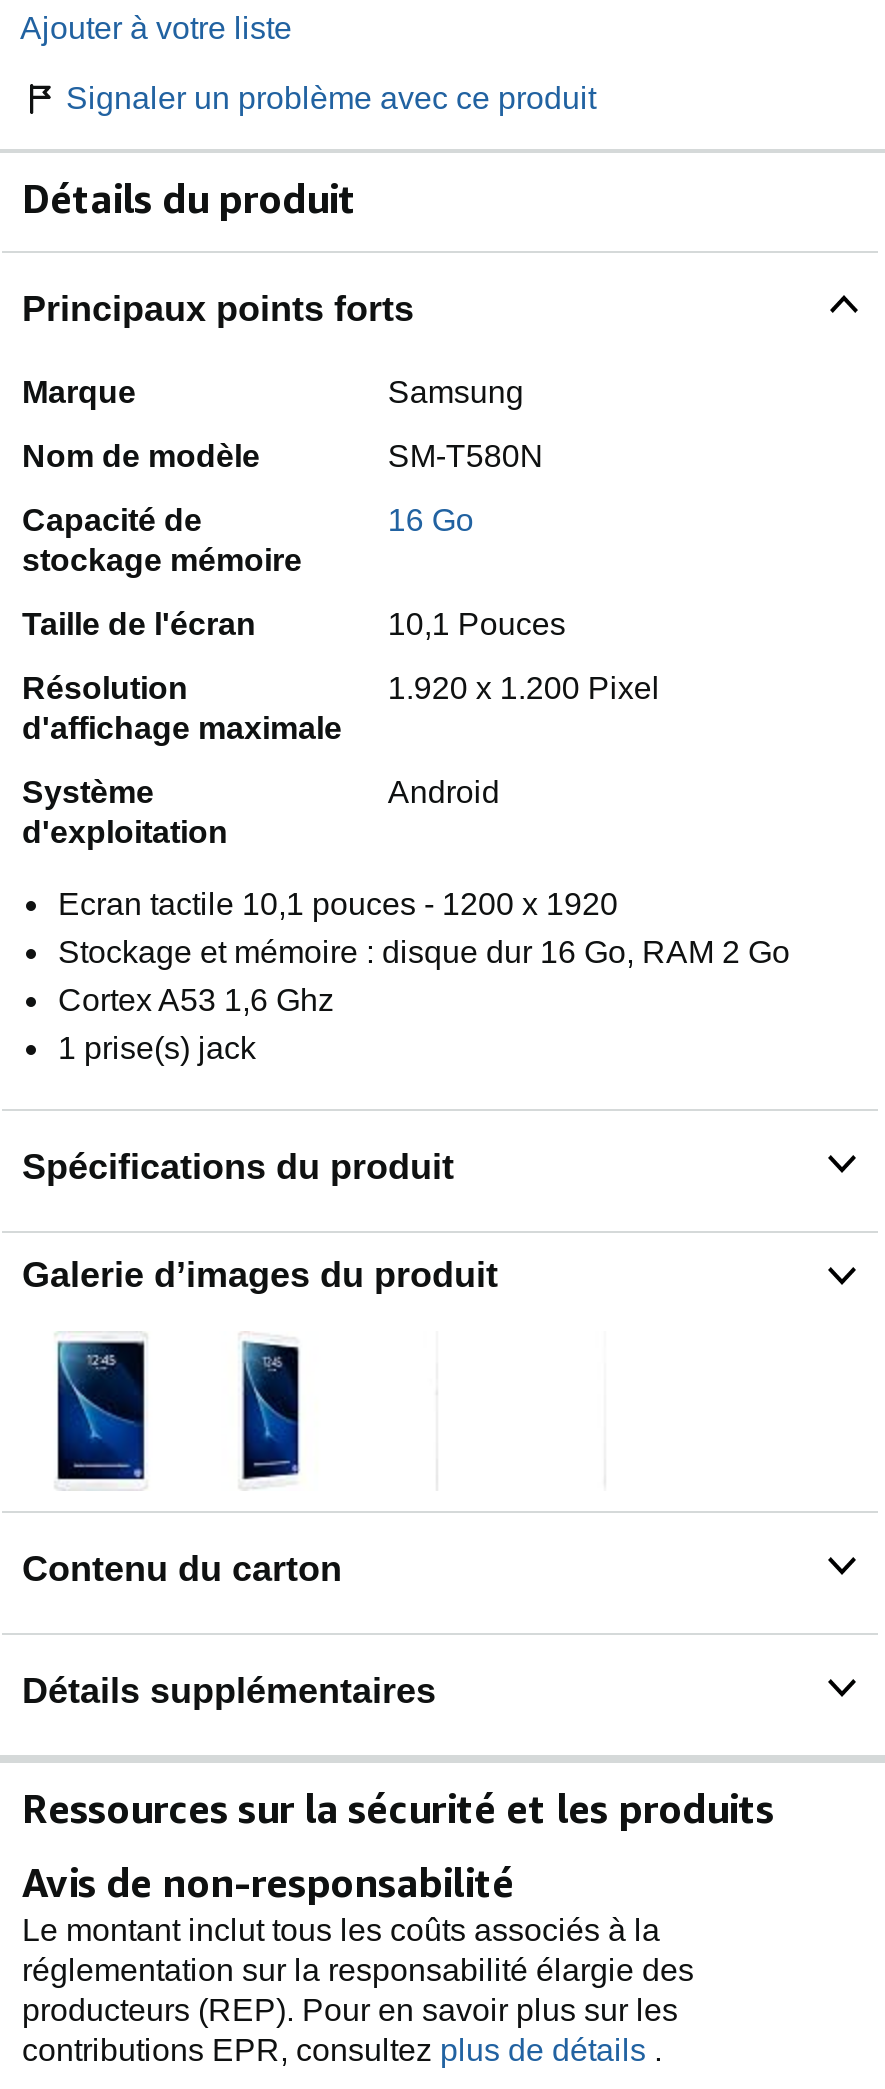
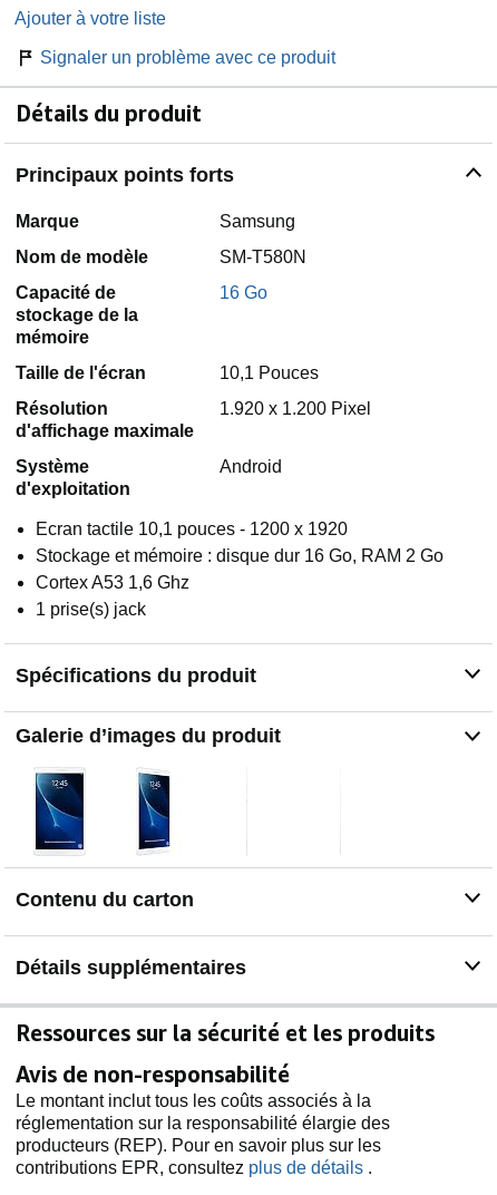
- stockage mémoire
+ stockage de la
+ mémoire
